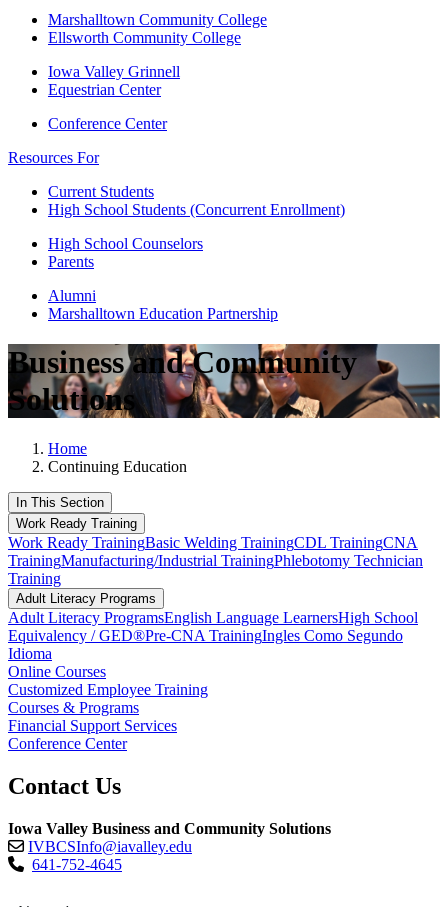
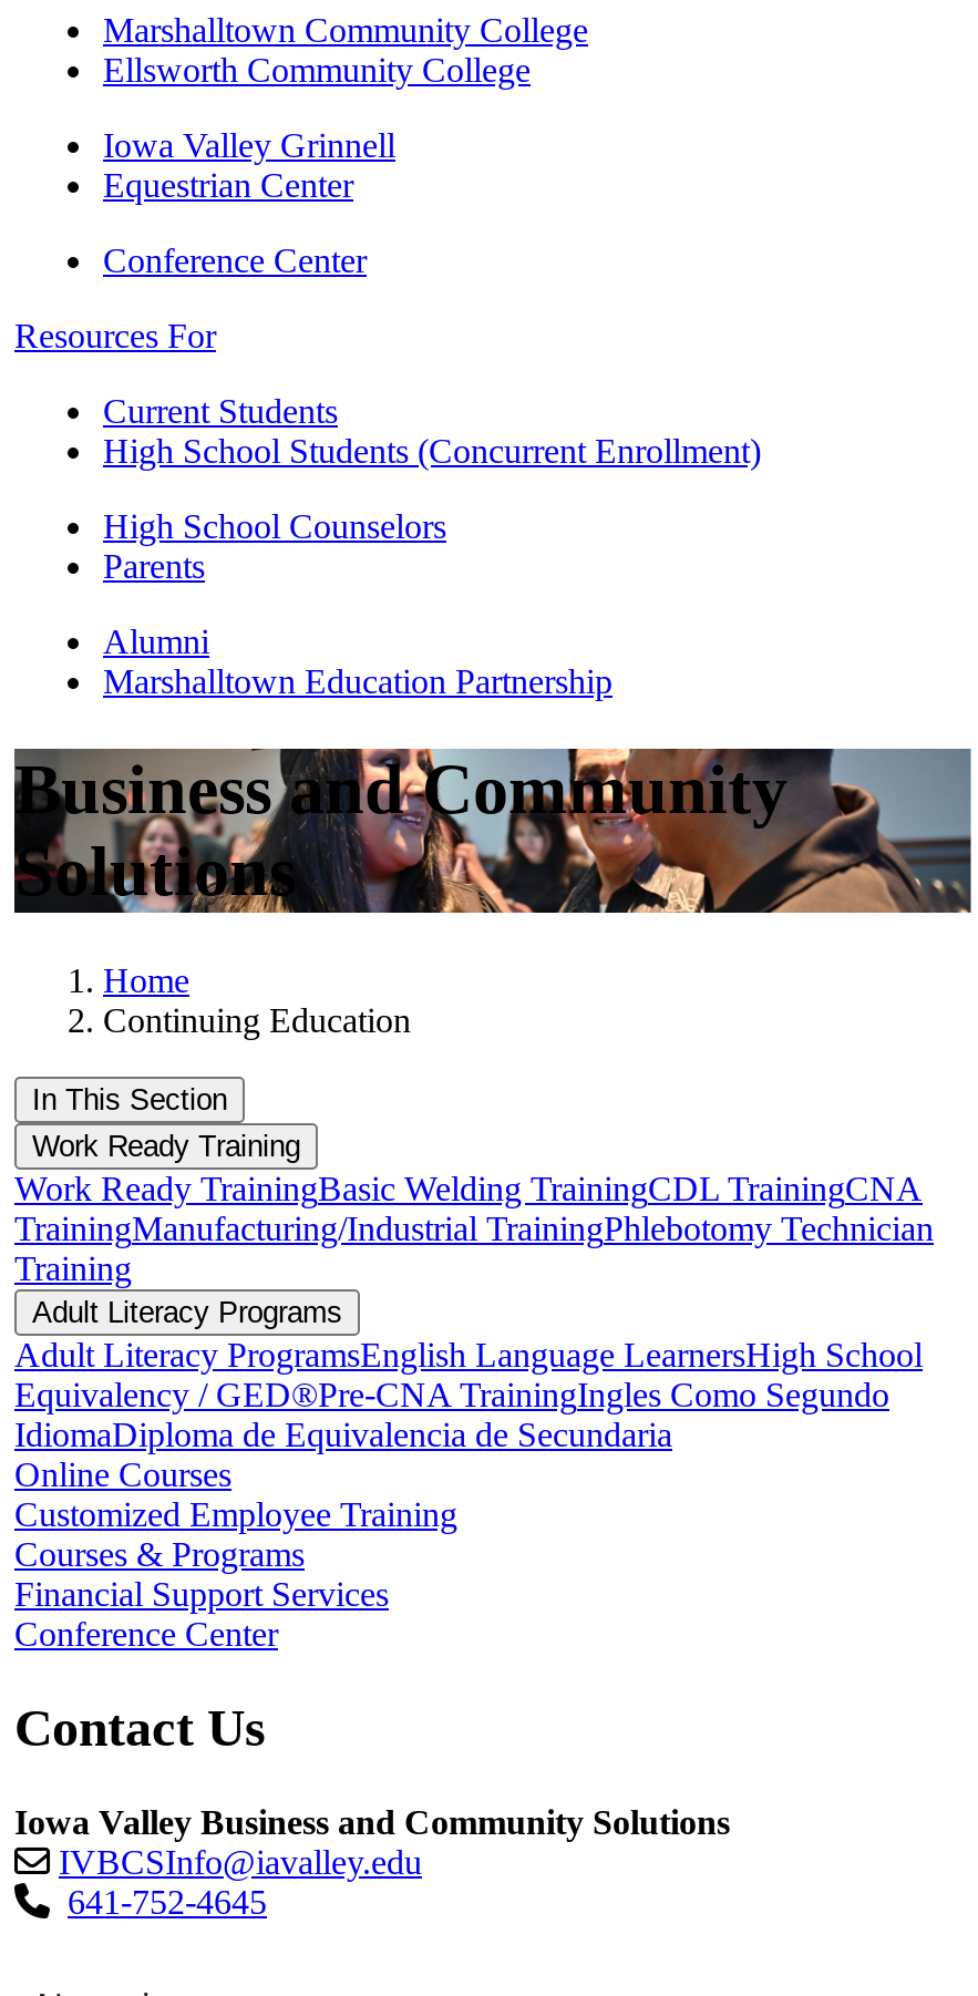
- Idioma
+ IdiomaDiploma de Equivalencia de Secundaria
